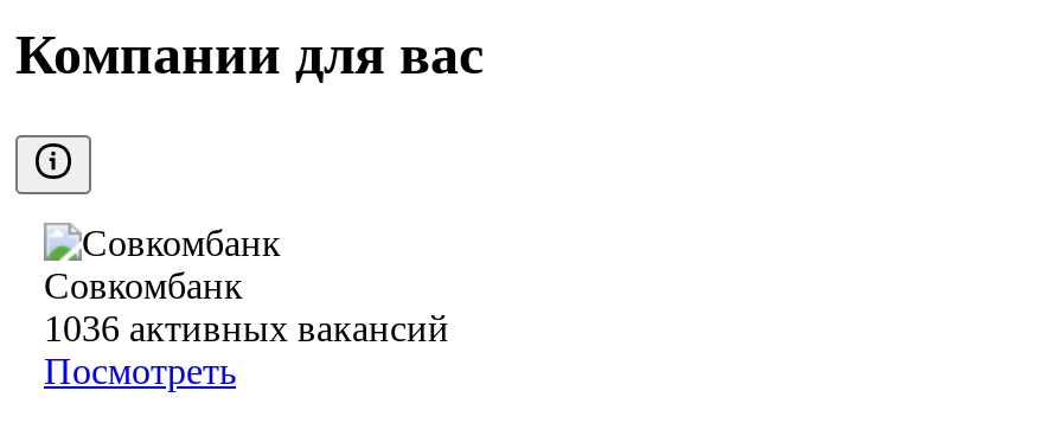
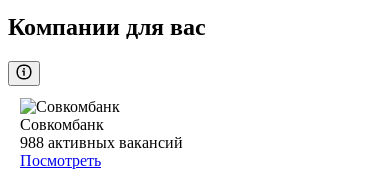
- 1036 активных вакансий
+ 988 активных вакансий
